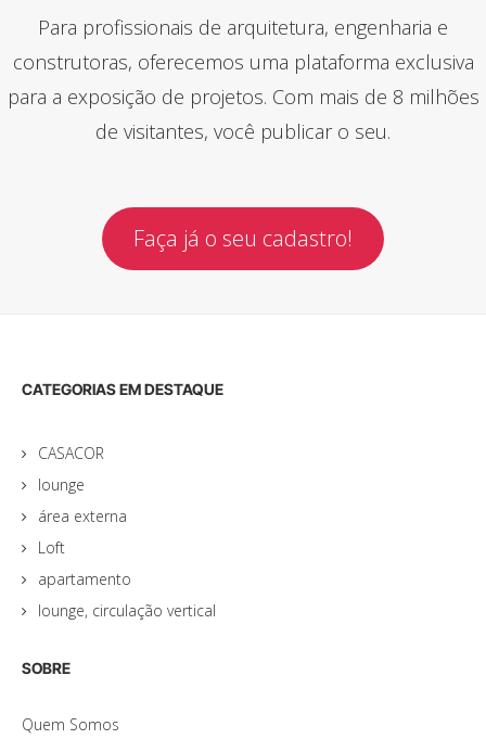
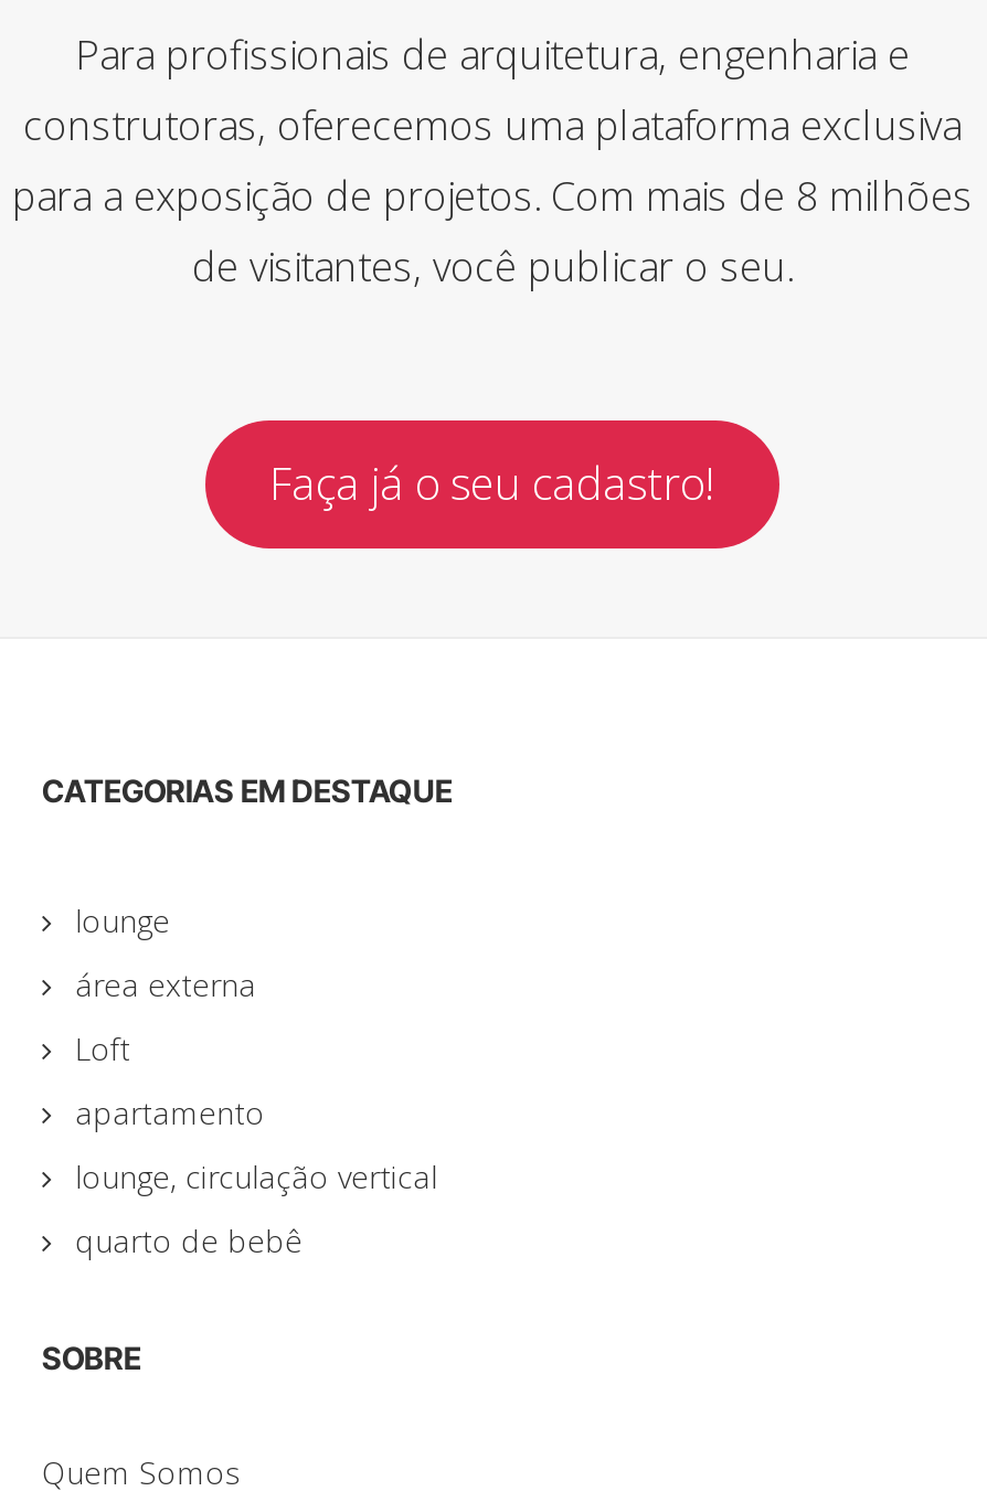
- CASACOR

moved up: lounge | área externa | Loft | apartamento | lounge, circulação vertical

+ quarto de bebê
